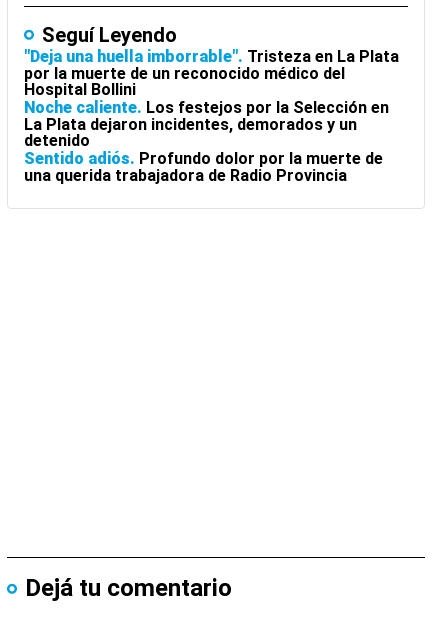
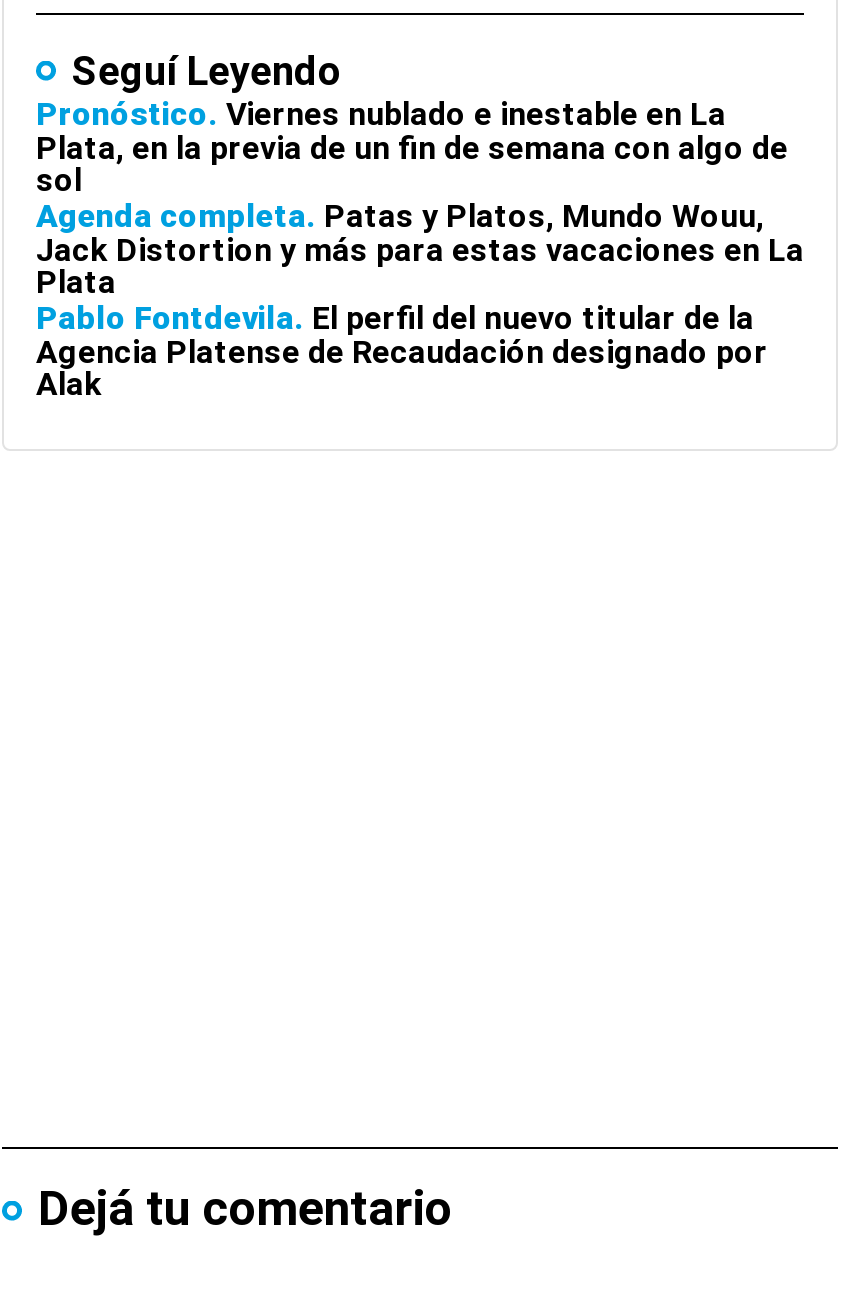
- "Deja una huella imborrable" Tristeza en La Plata
- por la muerte de un reconocido médico del
- Hospital Bollini
- Noche caliente Los festejos por la Selección en
- La Plata dejaron incidentes, demorados y un
- detenido
- Sentido adiós Profundo dolor por la muerte de
- una querida trabajadora de Radio Provincia
+ Pronóstico Viernes nublado e inestable en La
+ Plata, en la previa de un fin de semana con algo de
+ sol
+ Agenda completa Patas y Platos, Mundo Wouu,
+ Jack Distortion y más para estas vacaciones en La
+ Plata
+ Pablo Fontdevila El perfil del nuevo titular de la
+ Agencia Platense de Recaudación designado por
+ Alak
